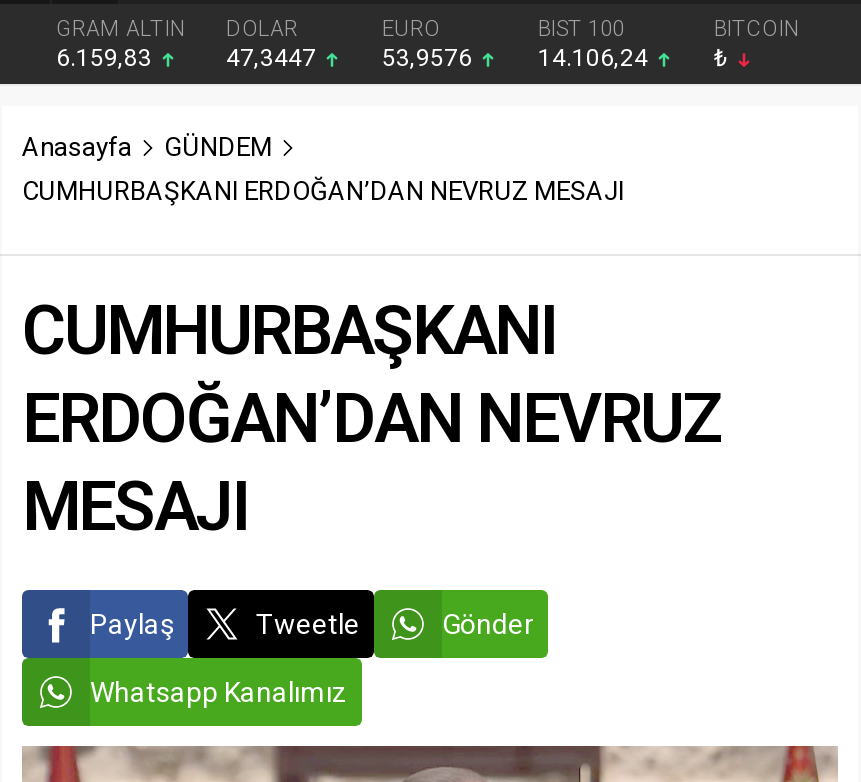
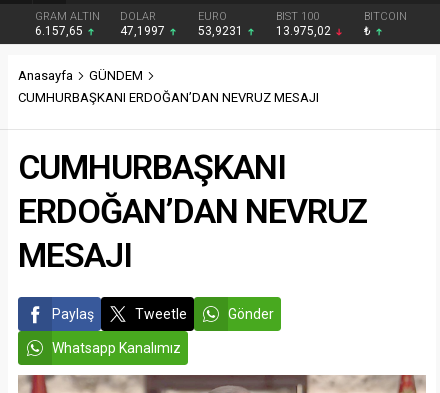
- 6.159,83
+ 6.157,65

- 47,3447
+ 47,1997

- 53,9576
+ 53,9231

- 14.106,24
+ 13.975,02
